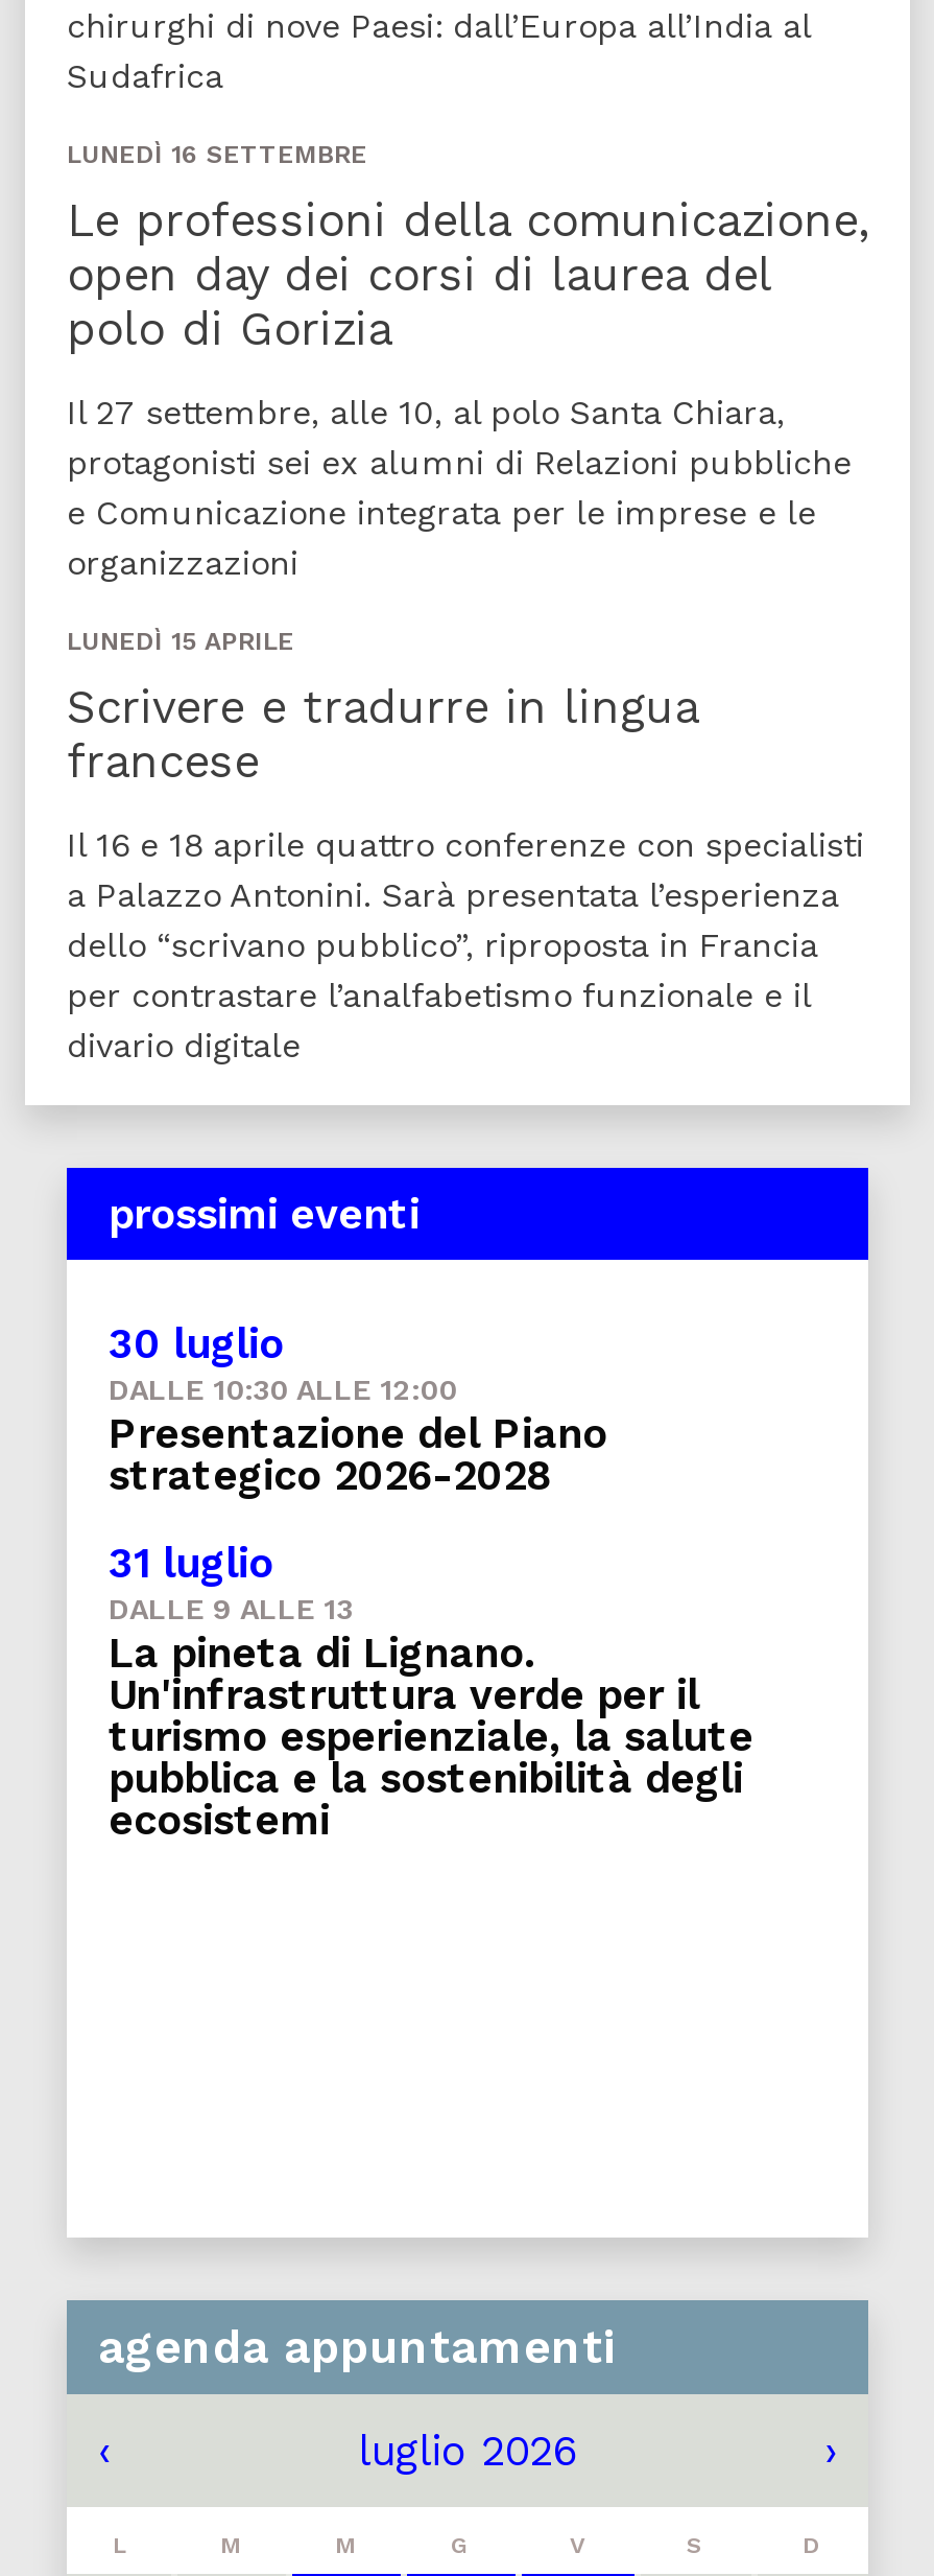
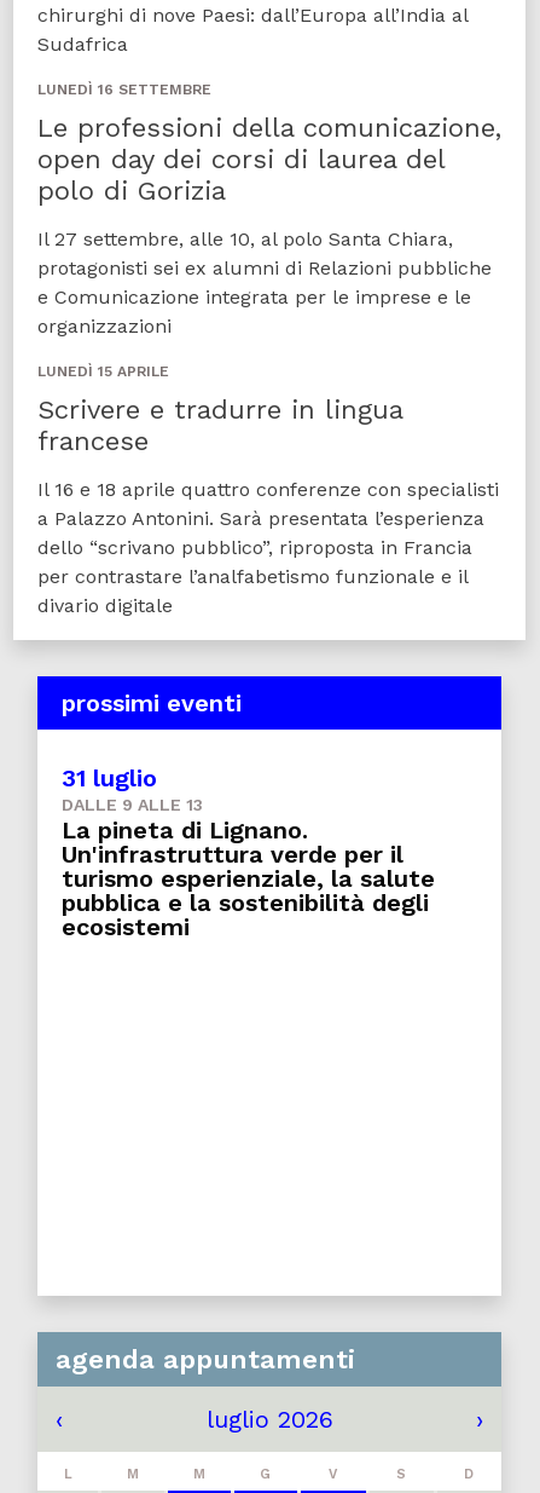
- 30 luglio
- DALLE 10:30 ALLE 12:00
- Presentazione del Piano
- strategico 2026-2028

moved up: 31 luglio | DALLE 9 ALLE 13 | La pineta di Lignano. | Un'infrastruttura verde per il | turismo esperienziale, la salute | pubblica e la sostenibilità degli | ecosistemi
